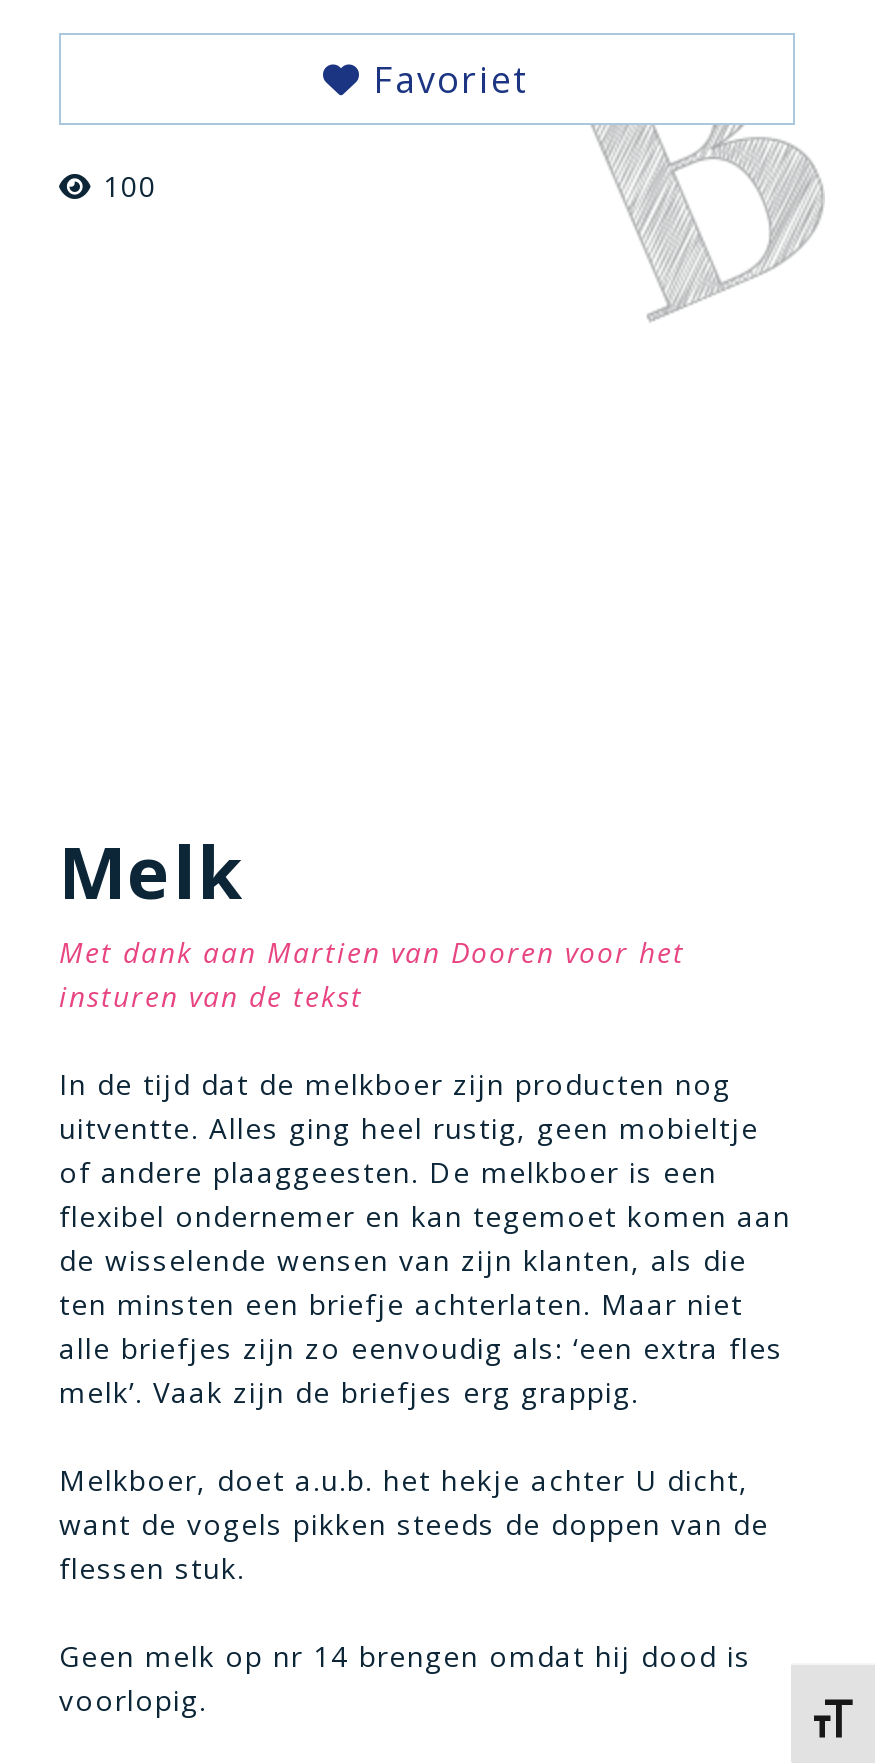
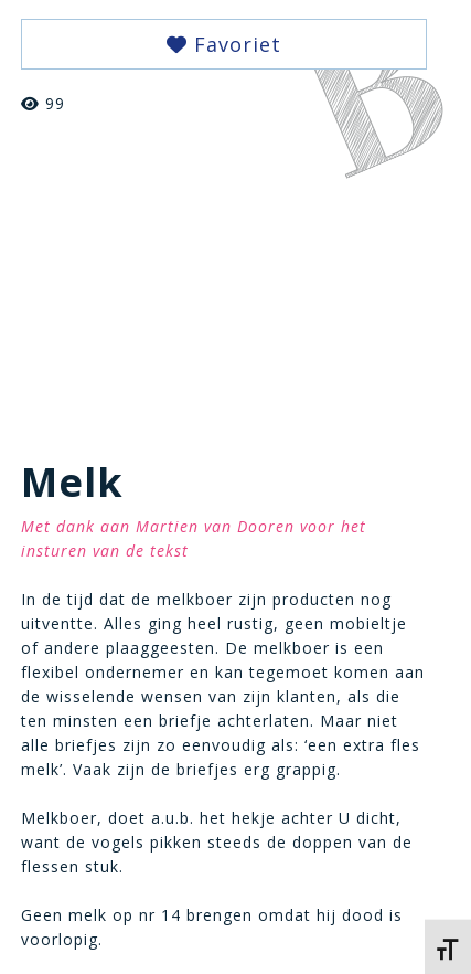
- 100
+ 99
